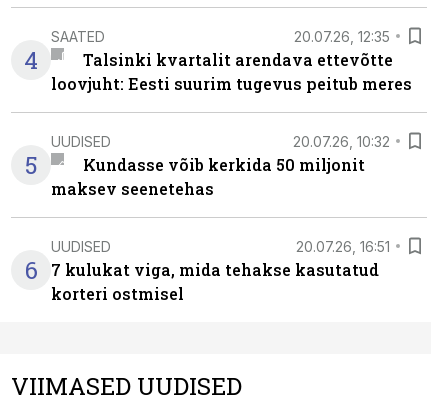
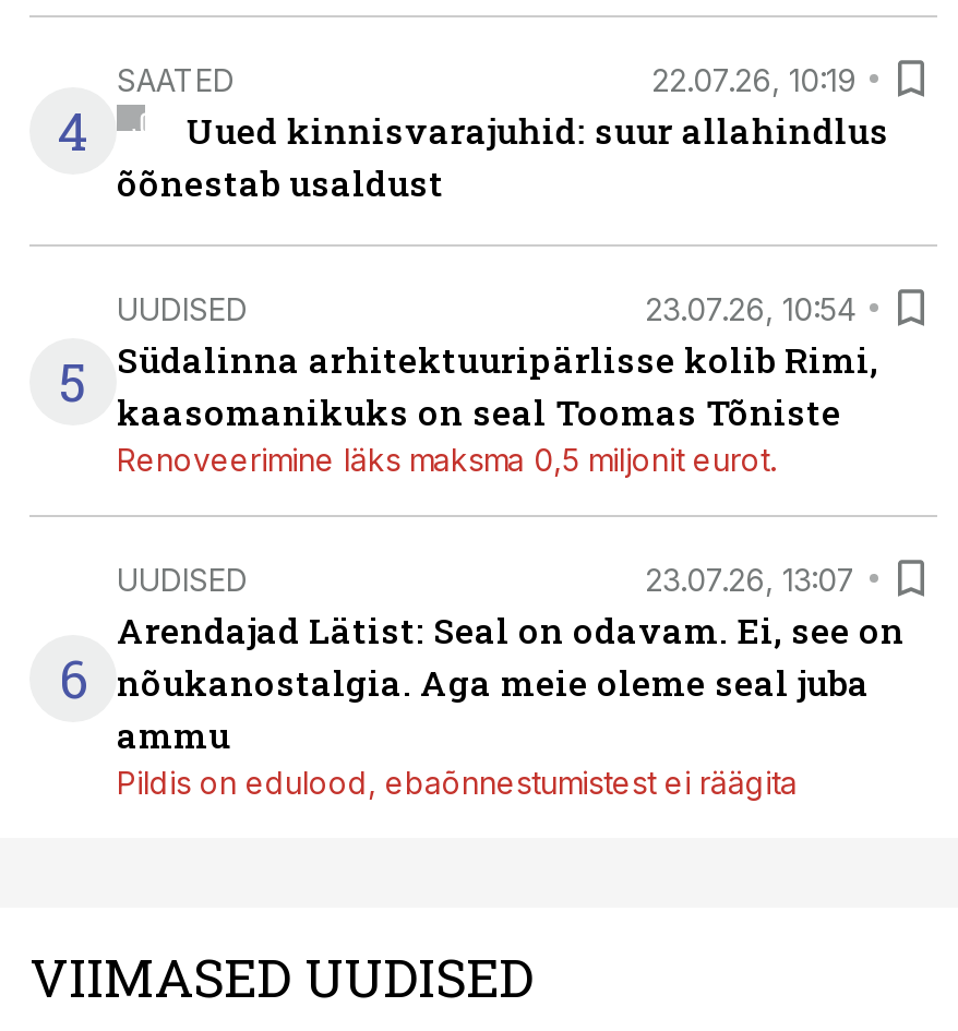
- 20.07.26, 12:35
- Talsinki kvartalit arendava ettevõtte
- loovjuht: Eesti suurim tugevus peitub meres
+ 22.07.26, 10:19
+ Uued kinnisvarajuhid: suur allahindlus
+ õõnestab usaldust

- 20.07.26, 10:32
- Kundasse võib kerkida 50 miljonit
- maksev seenetehas
+ 23.07.26, 10:54
+ Südalinna arhitektuuripärlisse kolib Rimi,
+ kaasomanikuks on seal Toomas Tõniste
+ Renoveerimine läks maksma 0,5 miljonit eurot.

- 20.07.26, 16:51
- 7 kulukat viga, mida tehakse kasutatud
- korteri ostmisel
+ 23.07.26, 13:07
+ Arendajad Lätist: Seal on odavam. Ei, see on
+ nõukanostalgia. Aga meie oleme seal juba
+ ammu
+ Pildis on edulood, ebaõnnestumistest ei räägita
